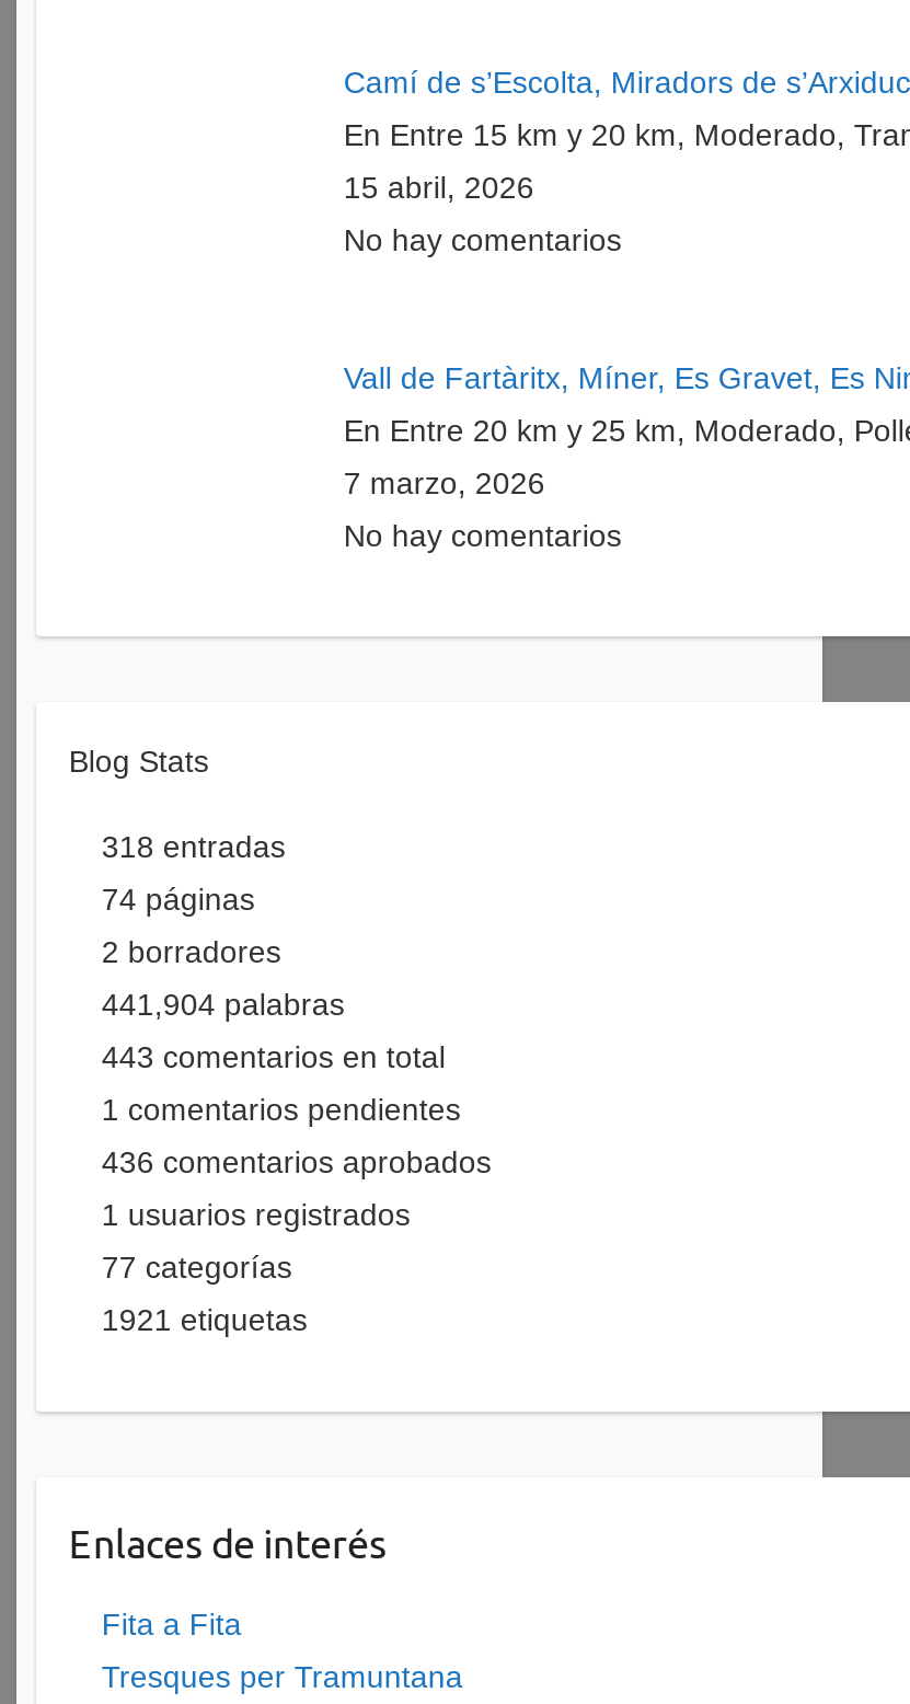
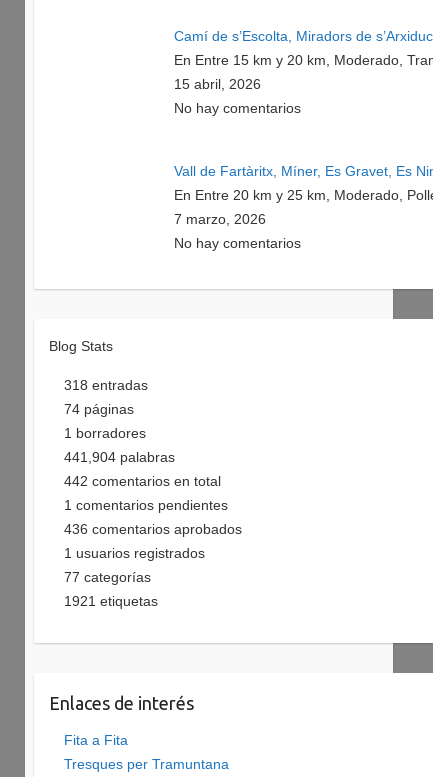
- 2 borradores
+ 1 borradores

- 443 comentarios en total
+ 442 comentarios en total
